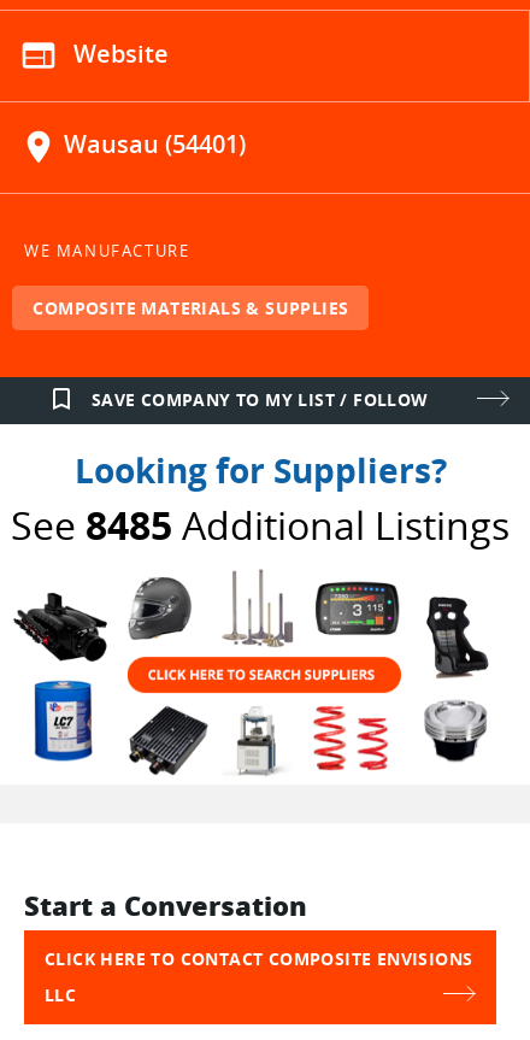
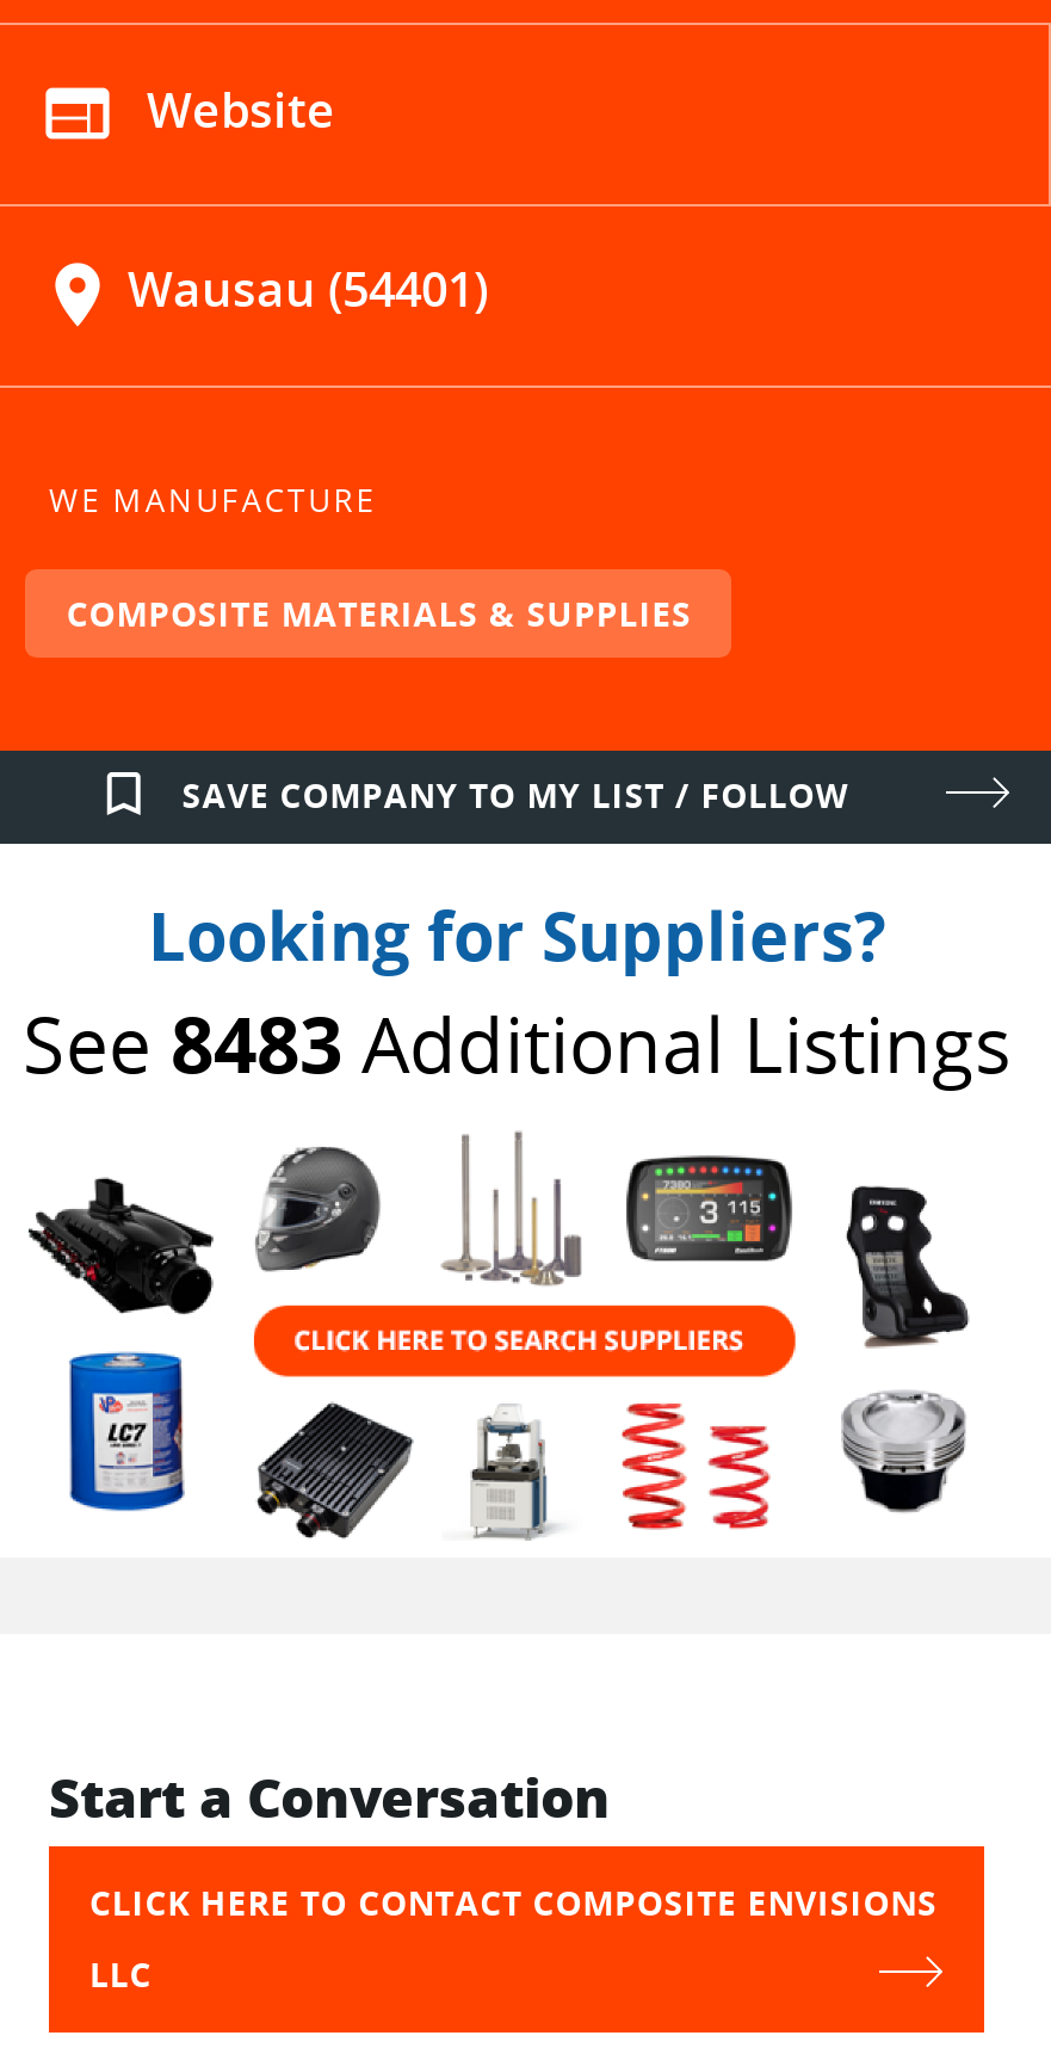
- See 8485 Additional Listings
+ See 8483 Additional Listings
